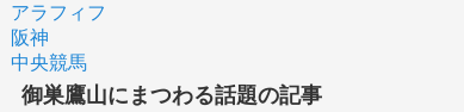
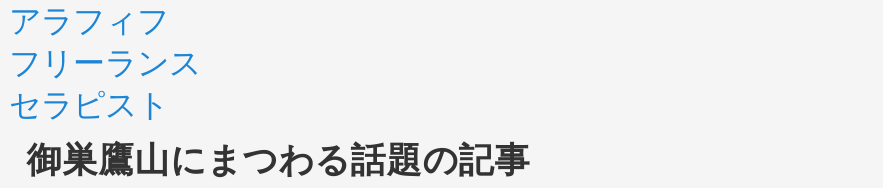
- 阪神
- 中央競馬
+ フリーランス
+ セラピスト
